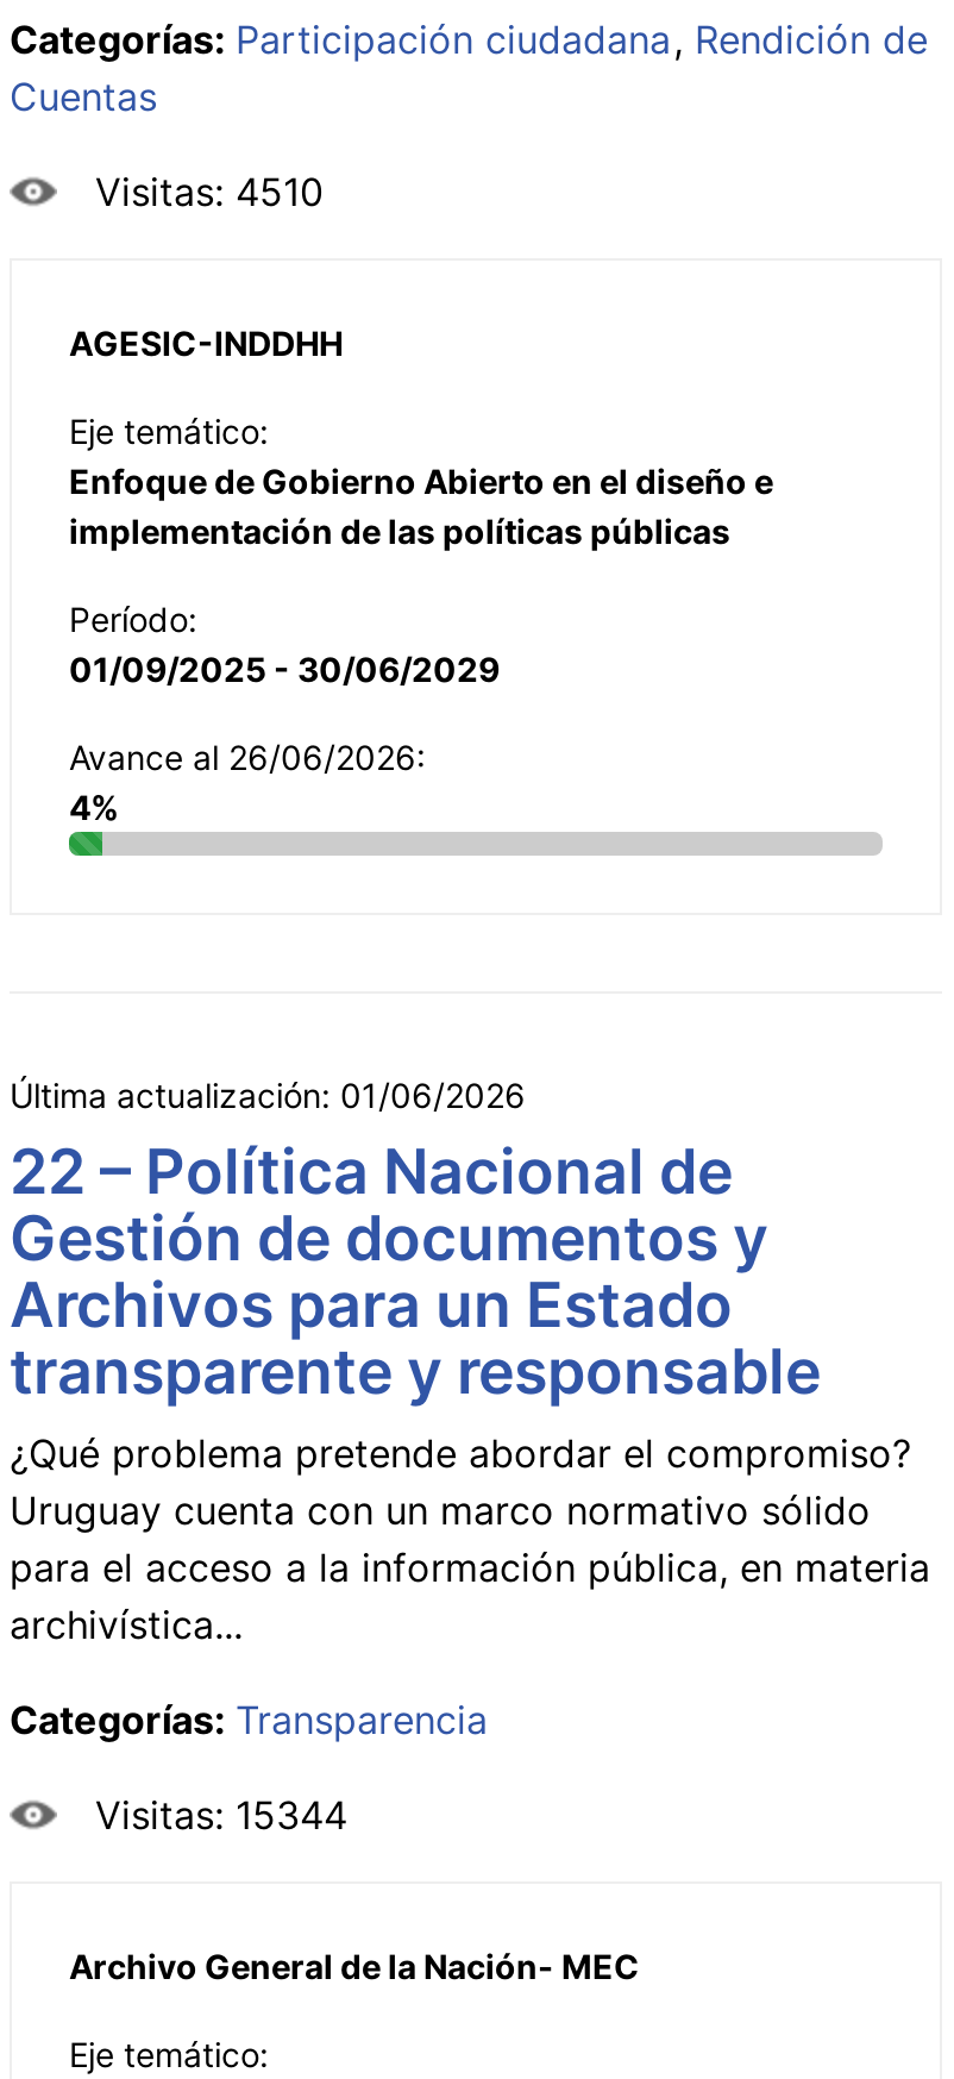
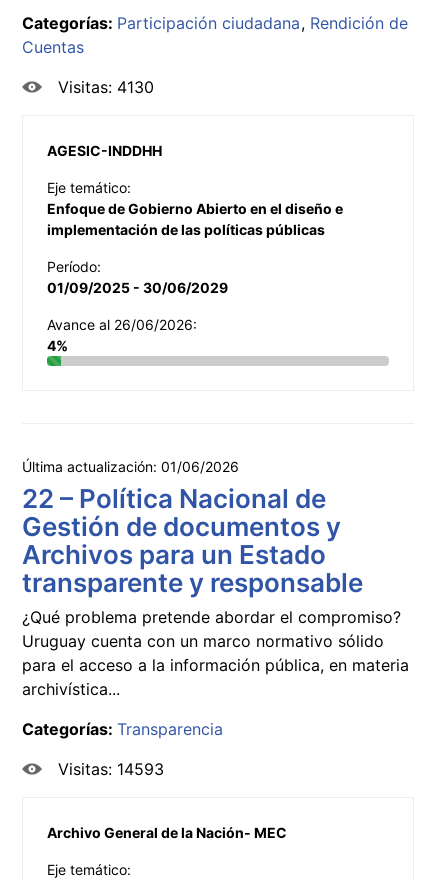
- Visitas: 4510
+ Visitas: 4130

- Visitas: 15344
+ Visitas: 14593
